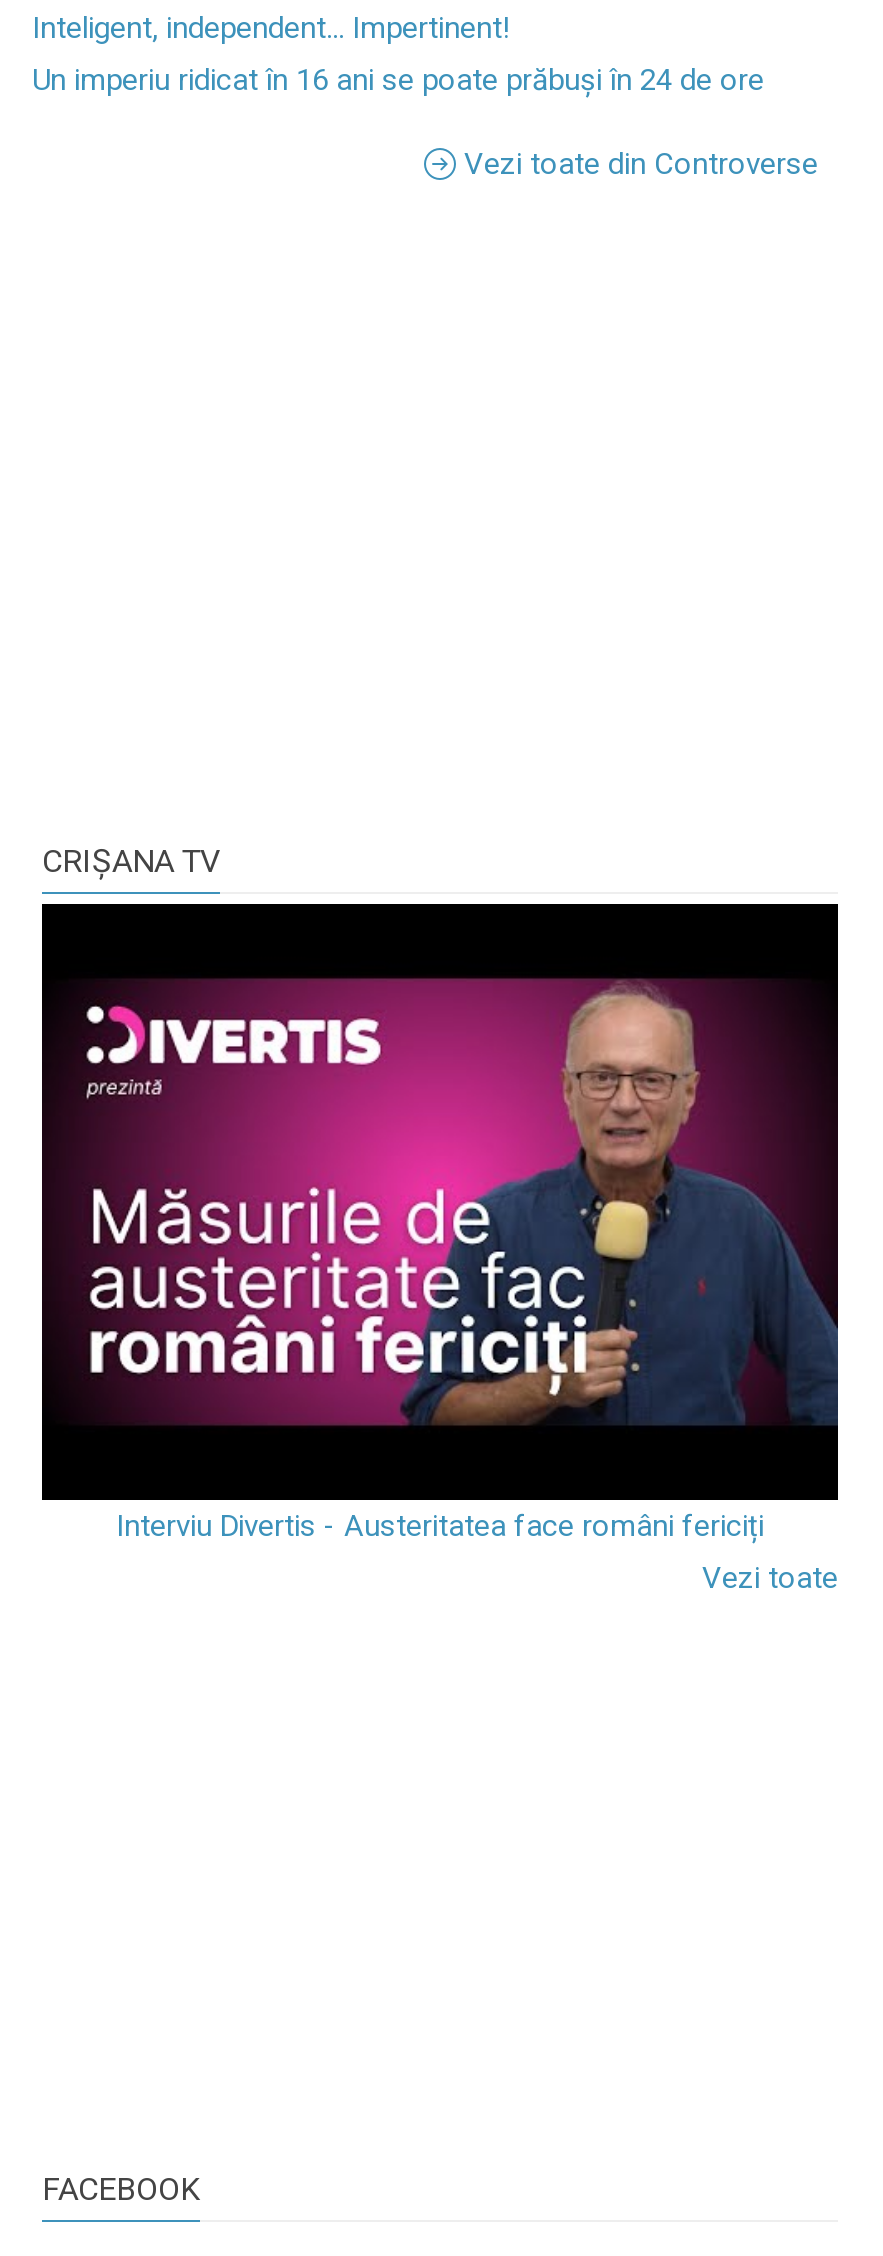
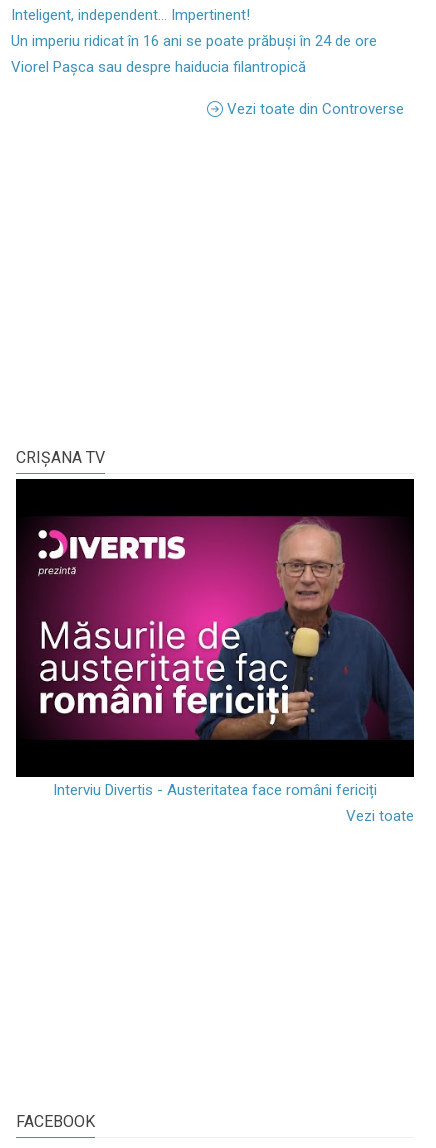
+ Viorel Pașca sau despre haiducia filantropică
